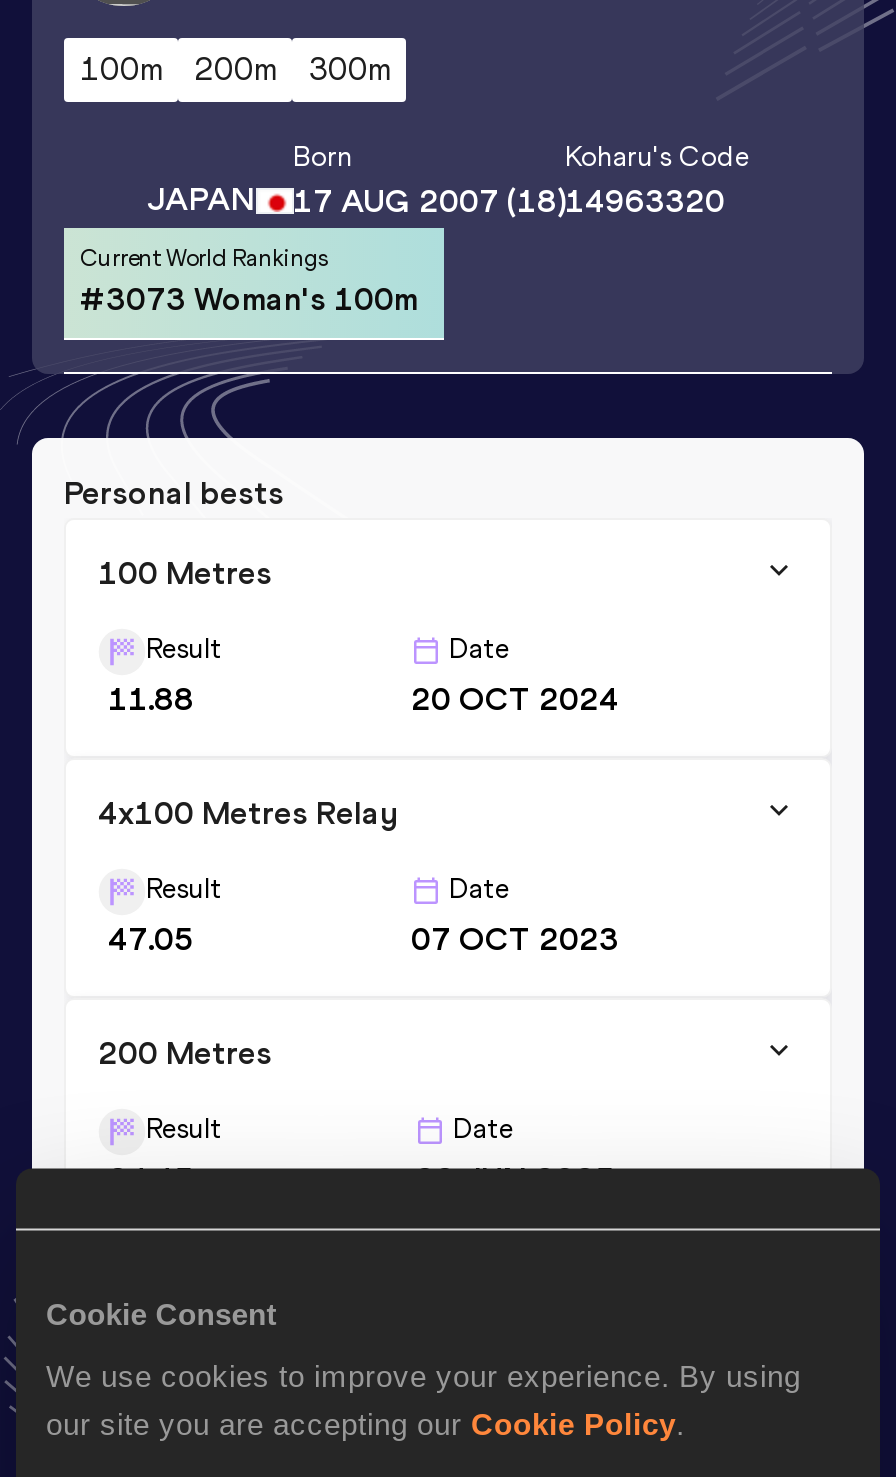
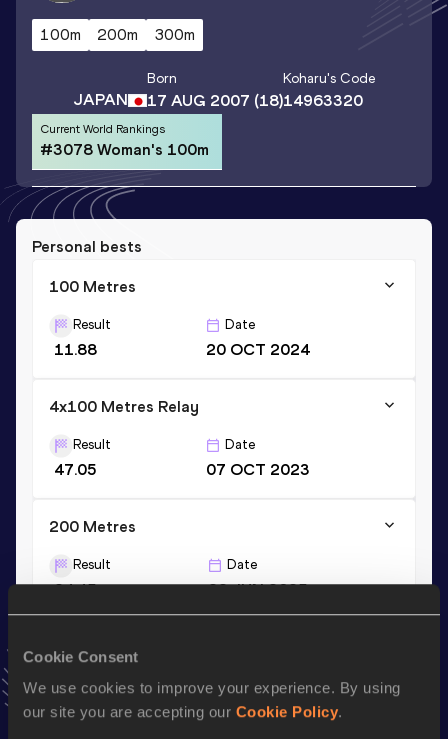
- #3073 Woman's 100m
+ #3078 Woman's 100m
